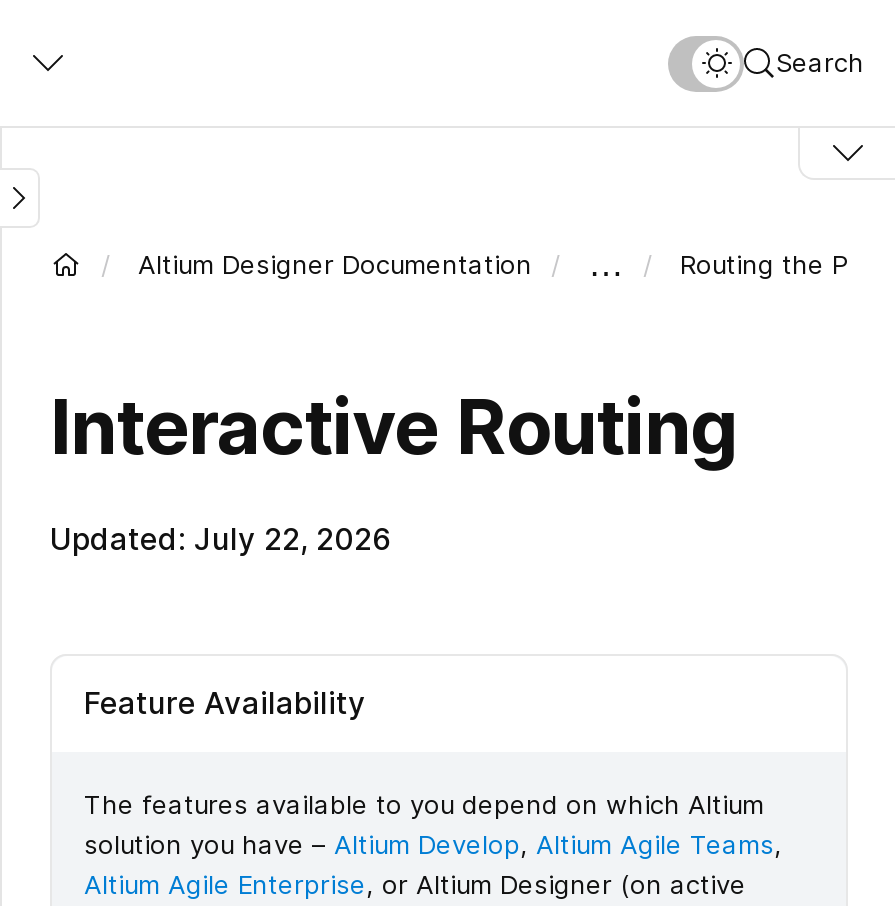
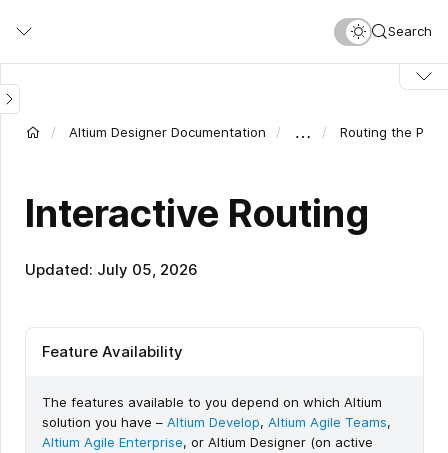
- Updated: July 22, 2026
+ Updated: July 05, 2026
